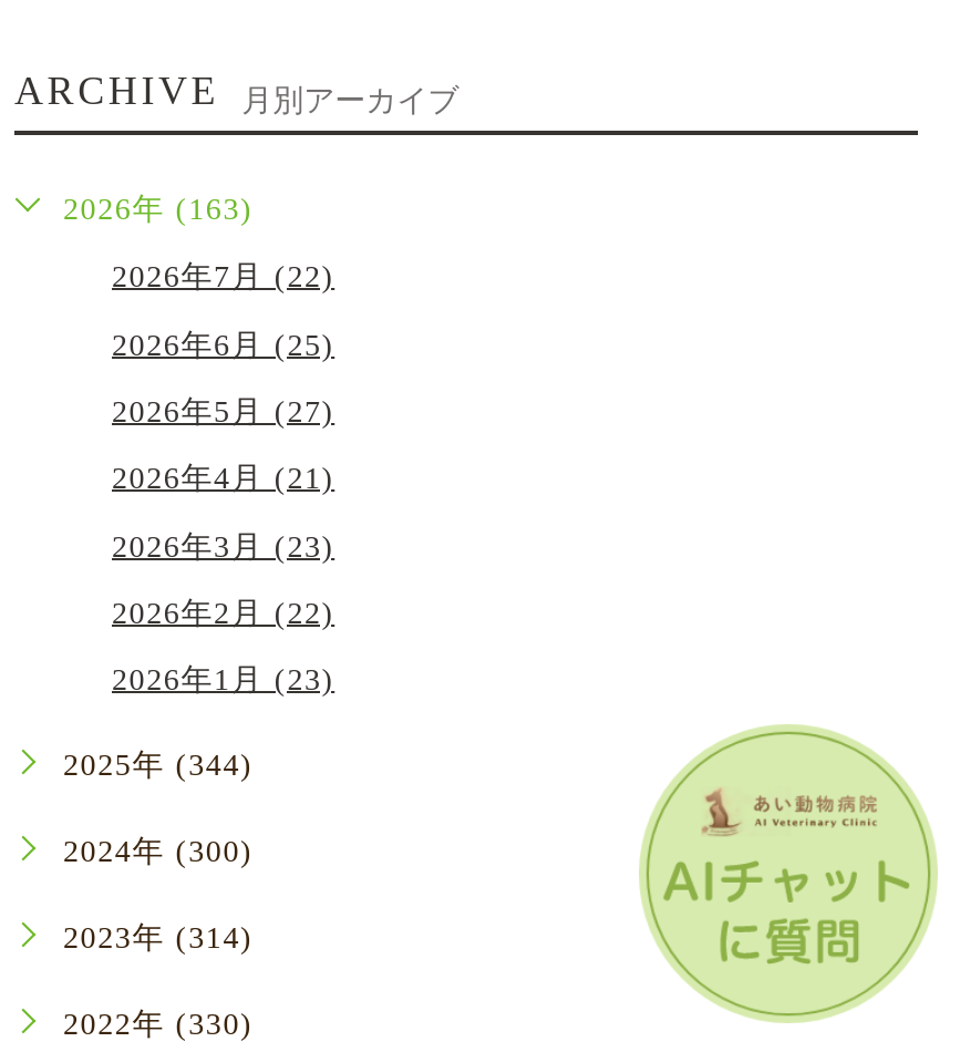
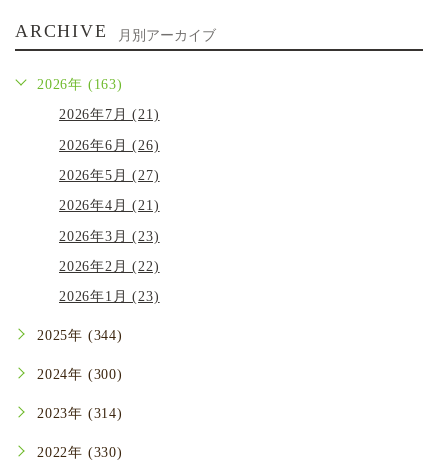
- 2026年7月 (22)
+ 2026年7月 (21)

- 2026年6月 (25)
+ 2026年6月 (26)

- [image]
